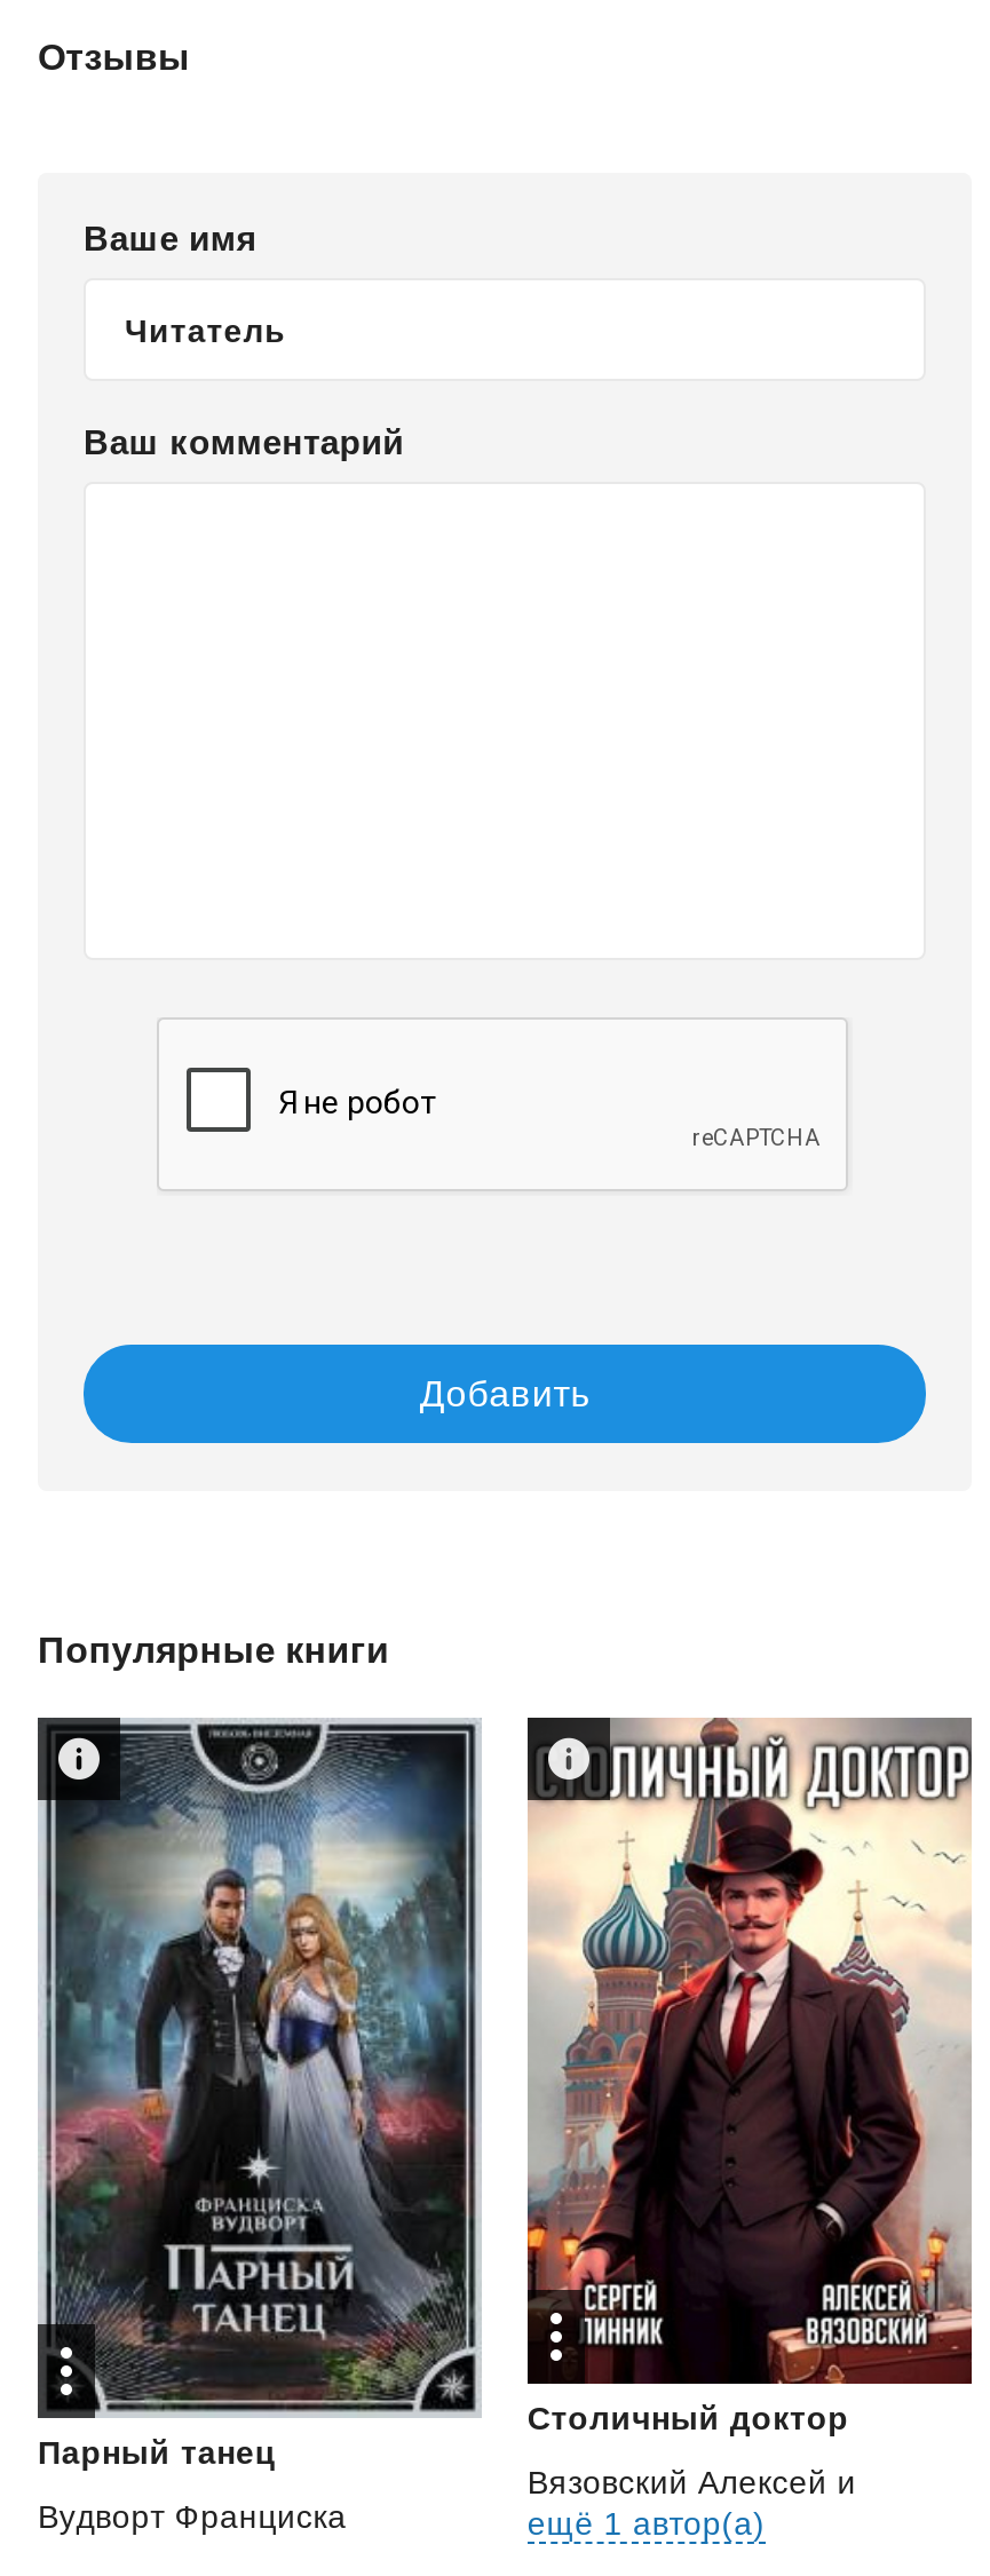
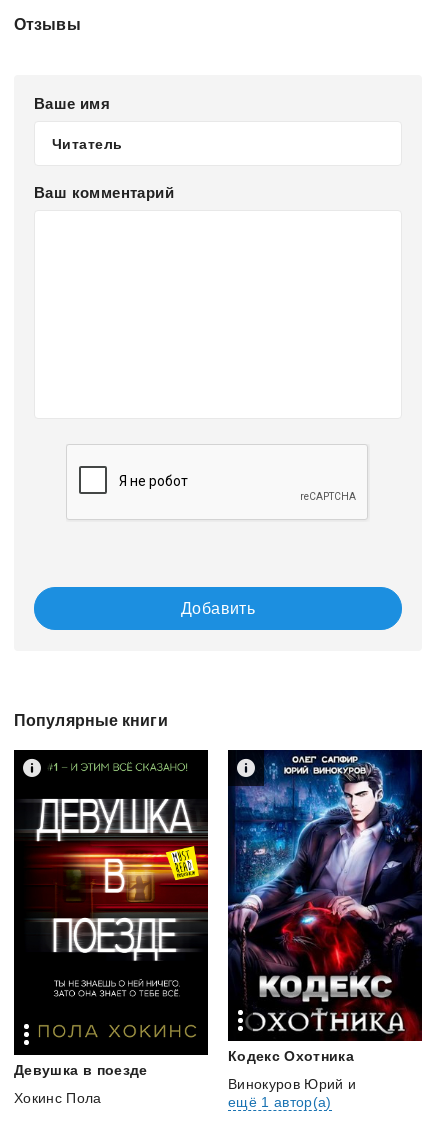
- [image]
- Парный танец
+ [image]
+ Девушка в поезде

- [image]
- Столичный доктор
+ [image]
+ Кодекс Охотника

- Вязовский Алексей и
+ Винокуров Юрий и

- Вудворт Франциска
+ Хокинс Пола
